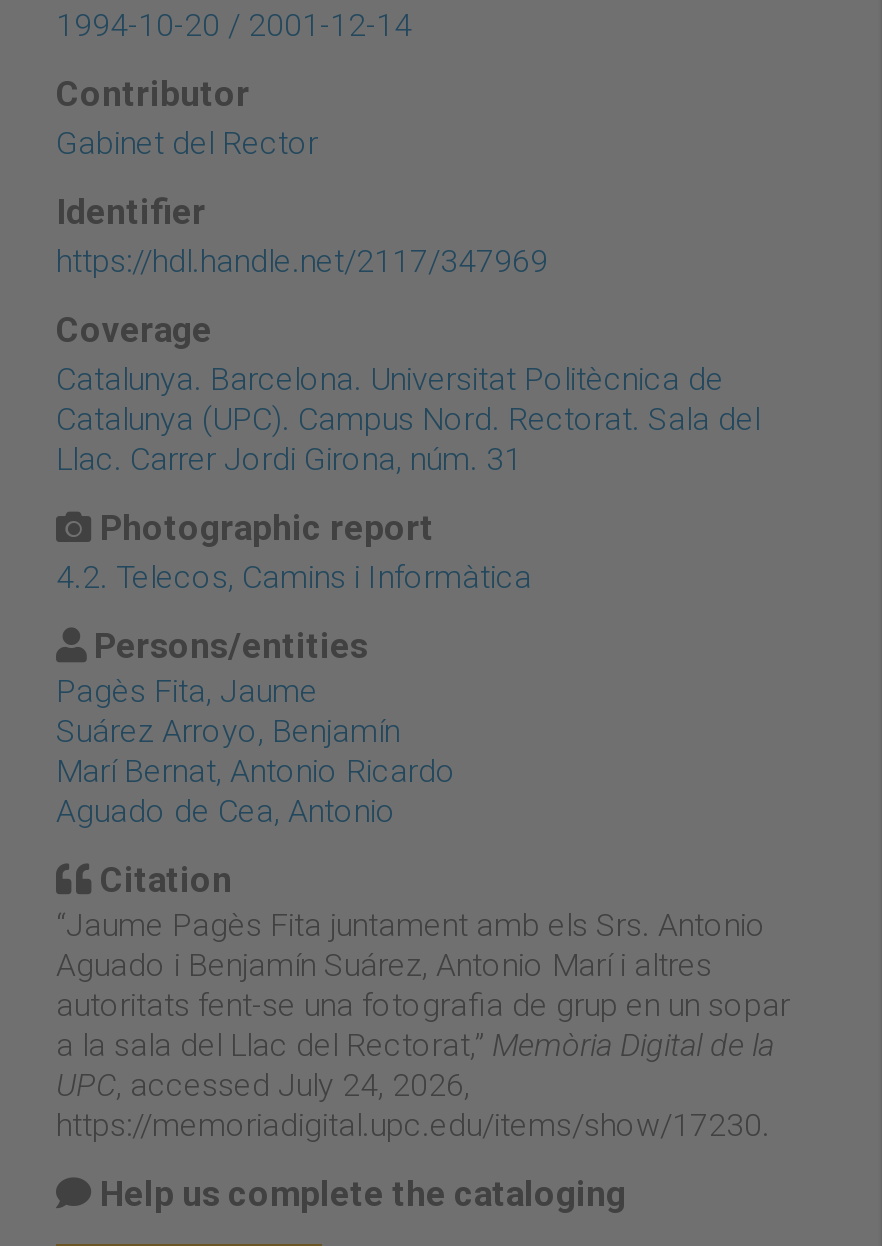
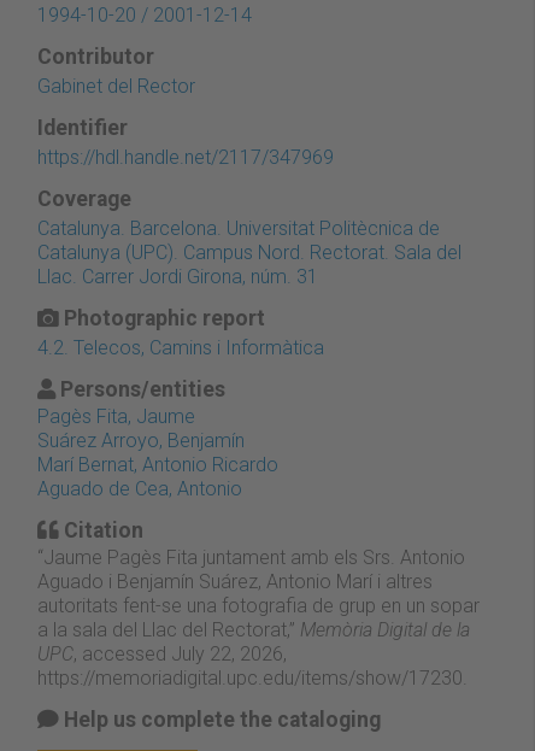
- UPC, accessed July 24, 2026,
+ UPC, accessed July 22, 2026,
